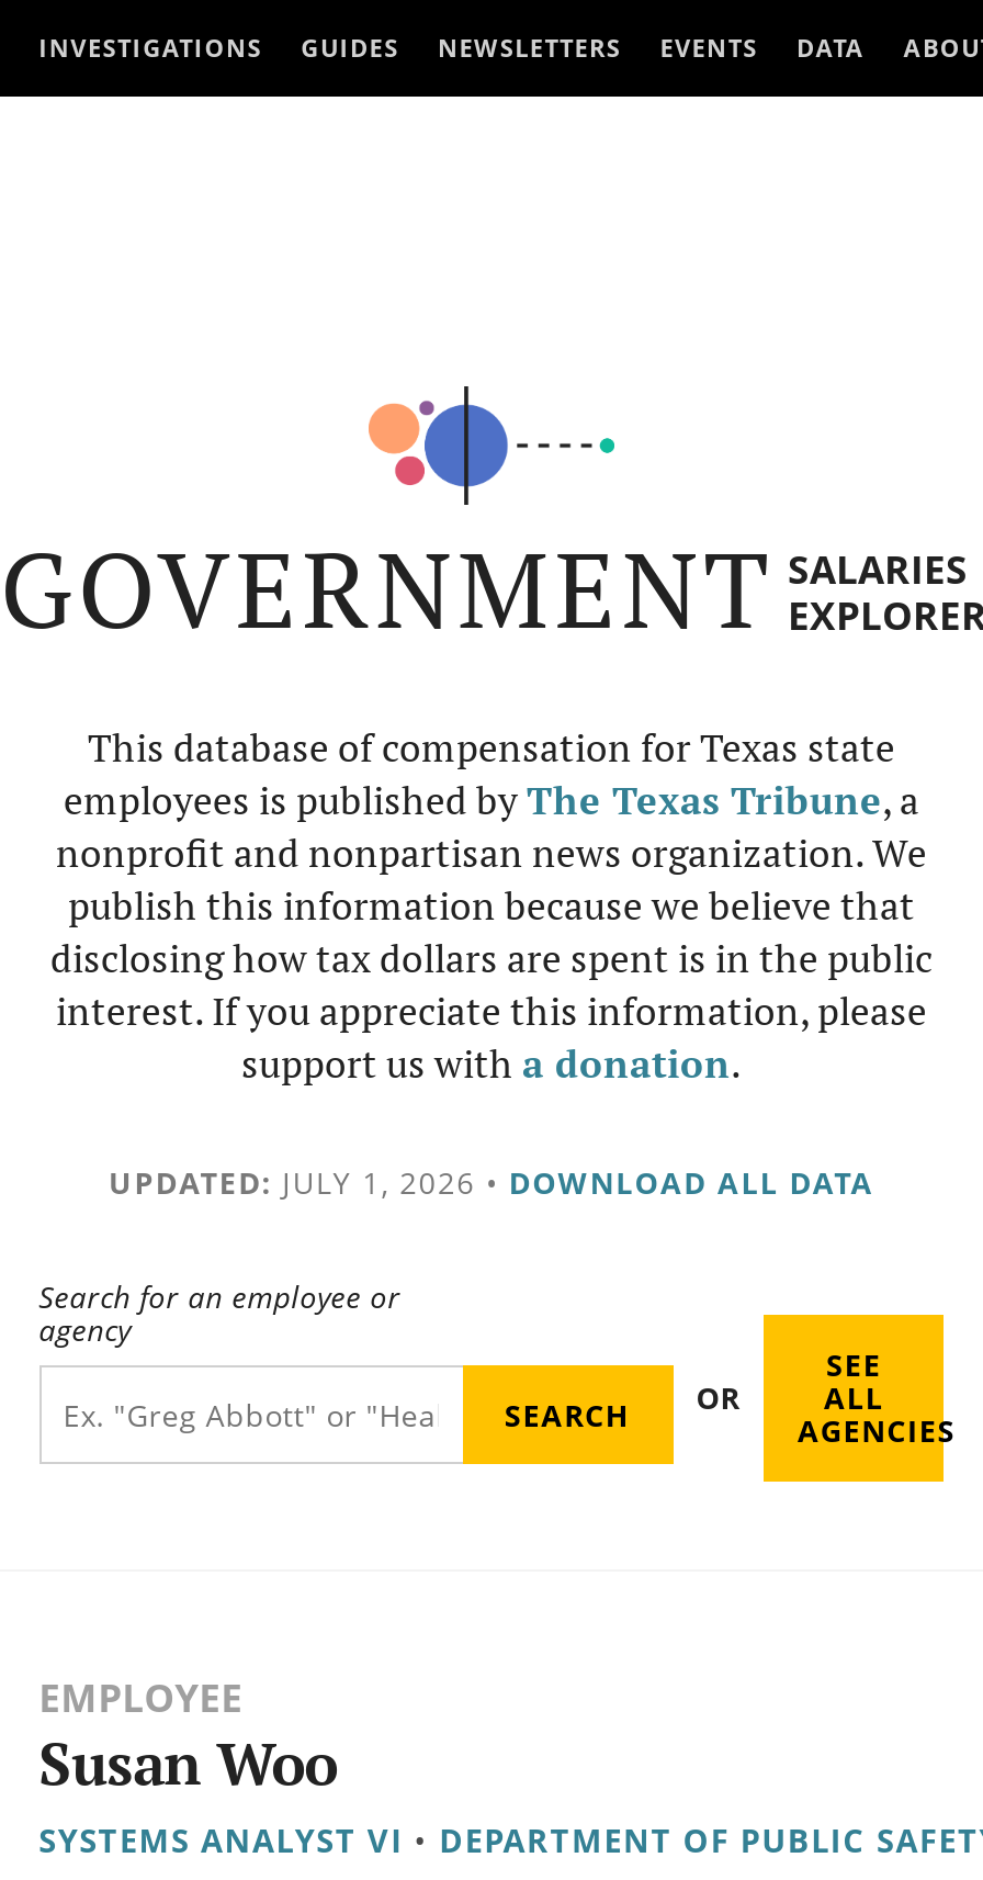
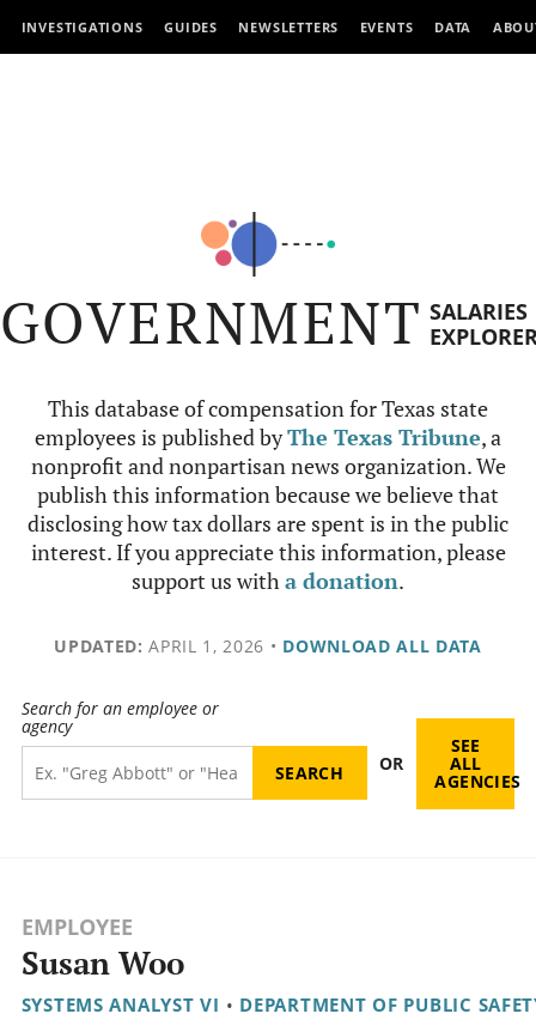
- UPDATED: JULY 1, 2026 • DOWNLOAD ALL DATA
+ UPDATED: APRIL 1, 2026 • DOWNLOAD ALL DATA
